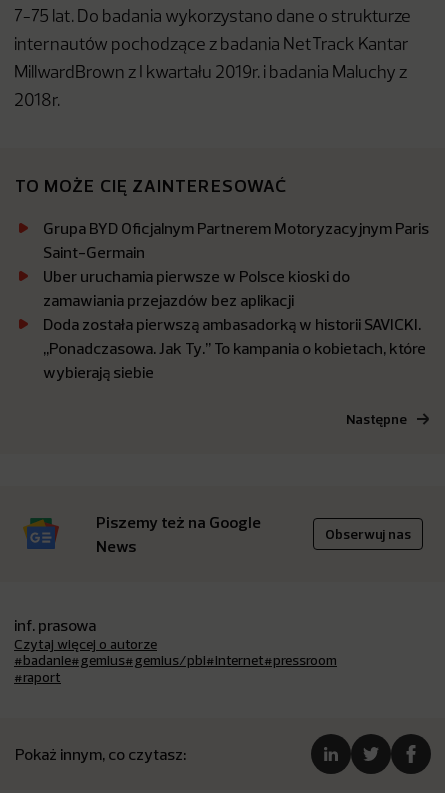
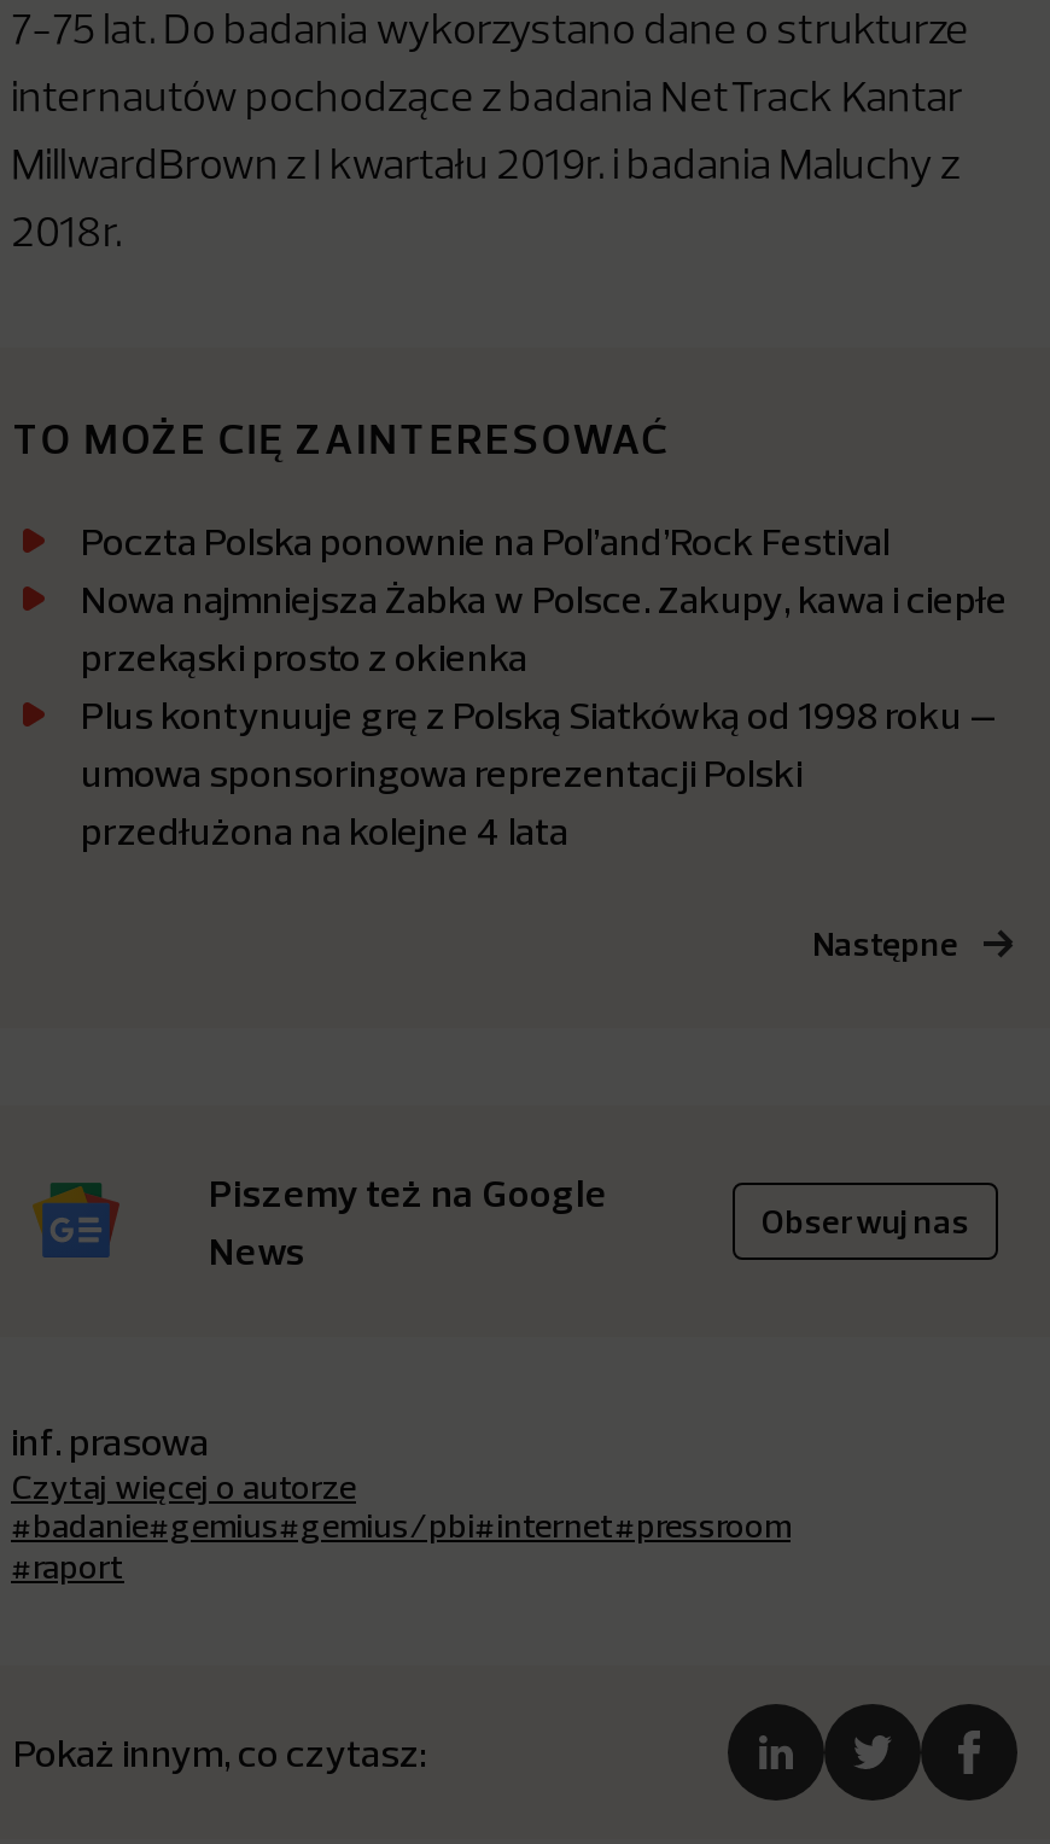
- Grupa BYD Oficjalnym Partnerem Motoryzacyjnym Paris
- Saint-Germain
- Uber uruchamia pierwsze w Polsce kioski do
- zamawiania przejazdów bez aplikacji
- Doda została pierwszą ambasadorką w historii SAVICKI.
- ,,Ponadczasowa. Jak Ty.’’ To kampania o kobietach, które
- wybierają siebie
+ Poczta Polska ponownie na Pol’and’Rock Festival
+ Nowa najmniejsza Żabka w Polsce. Zakupy, kawa i ciepłe
+ przekąski prosto z okienka
+ Plus kontynuuje grę z Polską Siatkówką od 1998 roku –
+ umowa sponsoringowa reprezentacji Polski
+ przedłużona na kolejne 4 lata
